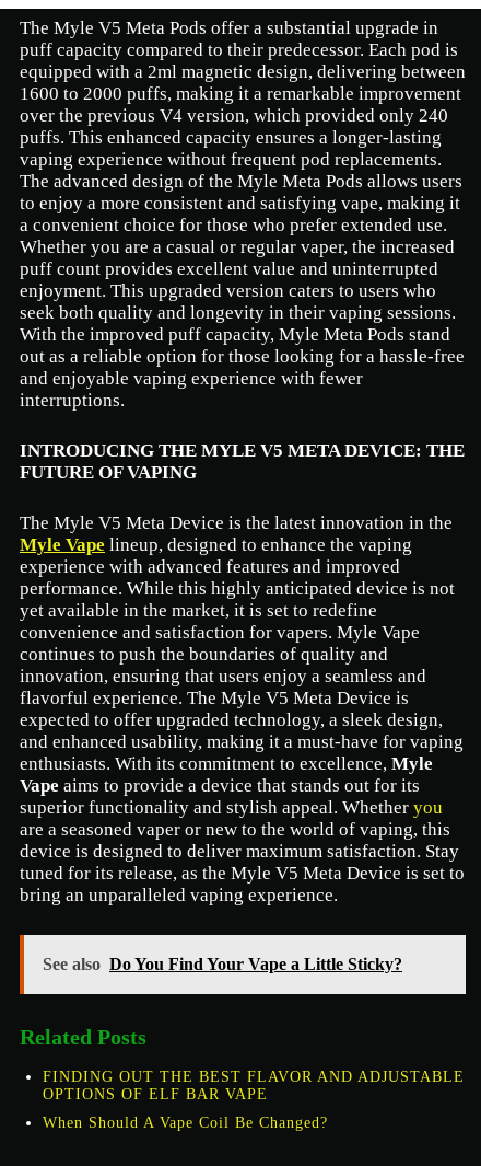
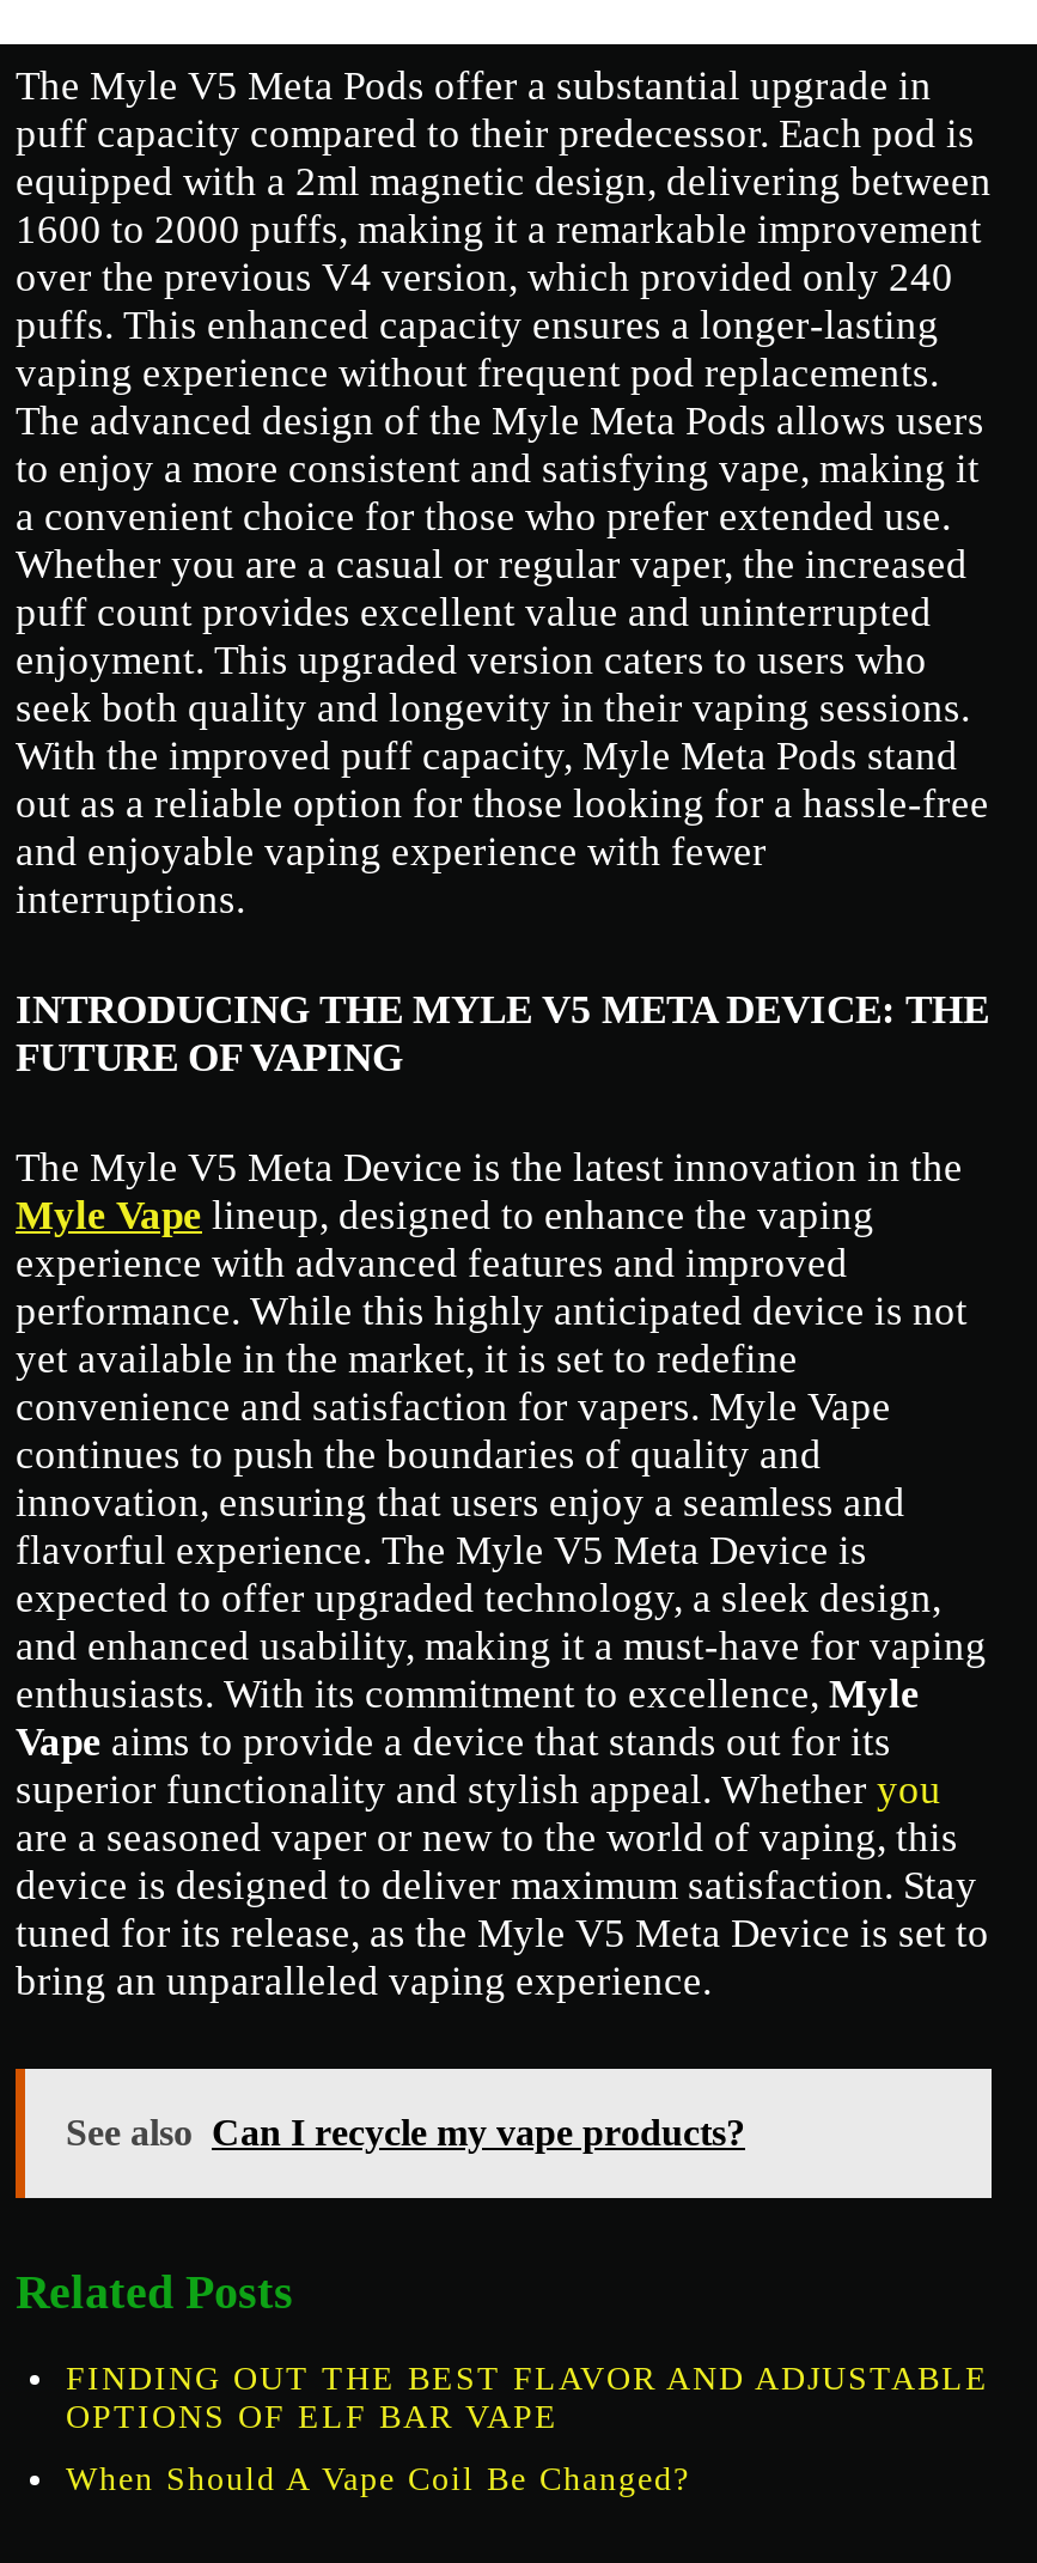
- See also Do You Find Your Vape a Little Sticky?
+ See also Can I recycle my vape products?
